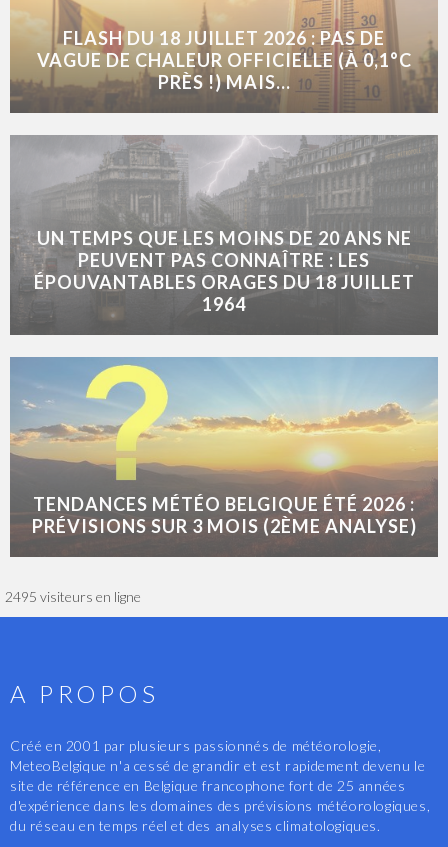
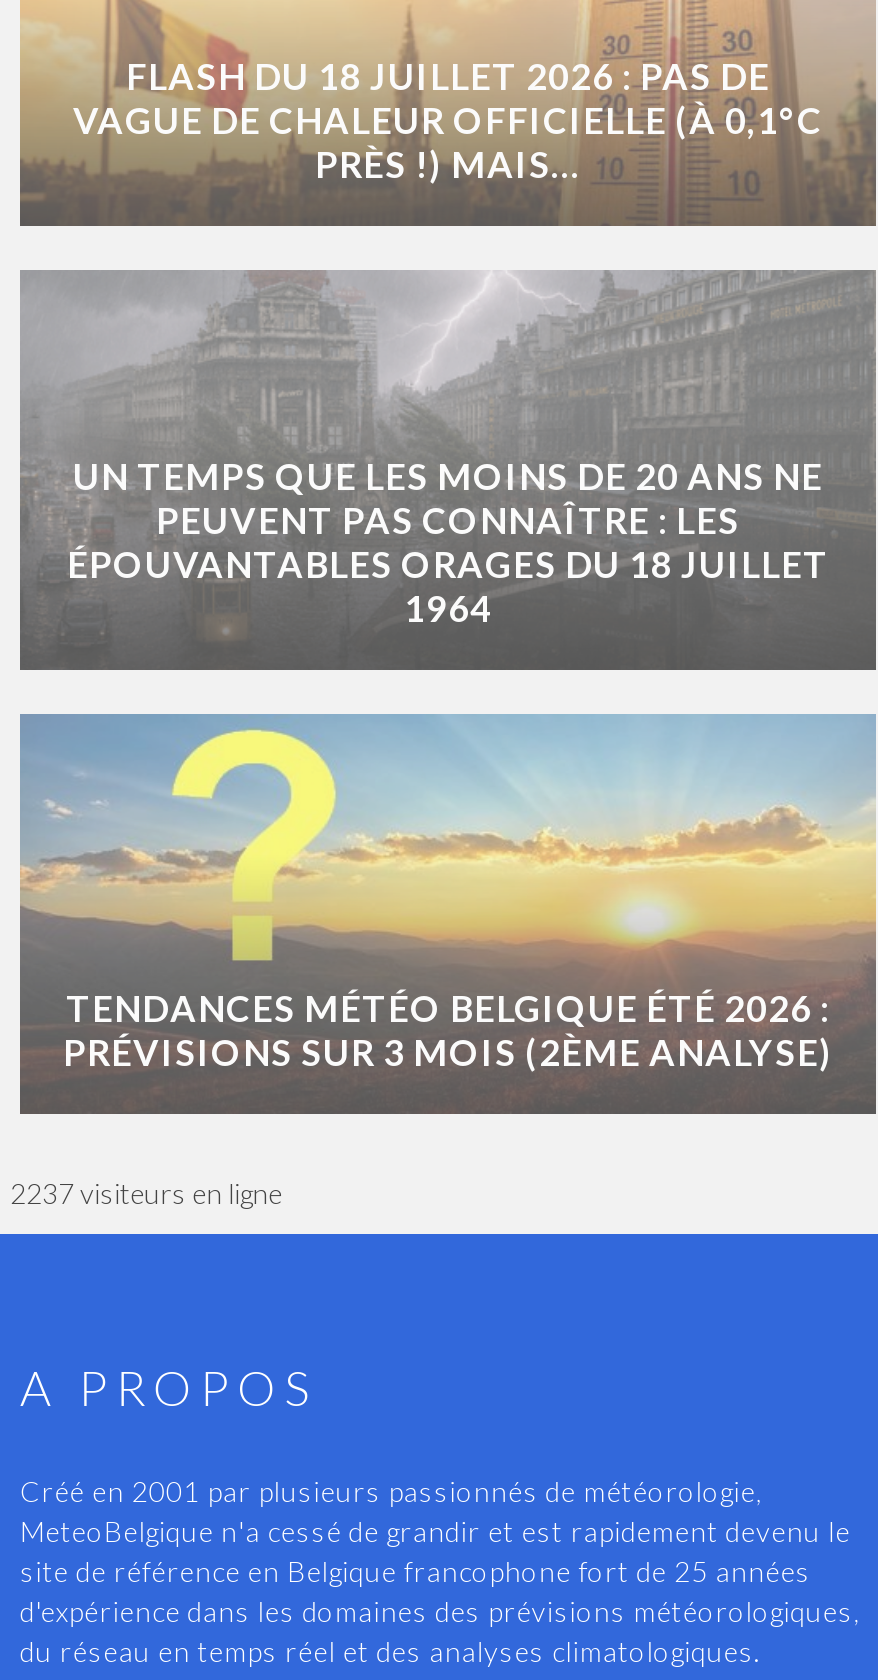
- 2495 visiteurs en ligne
+ 2237 visiteurs en ligne
